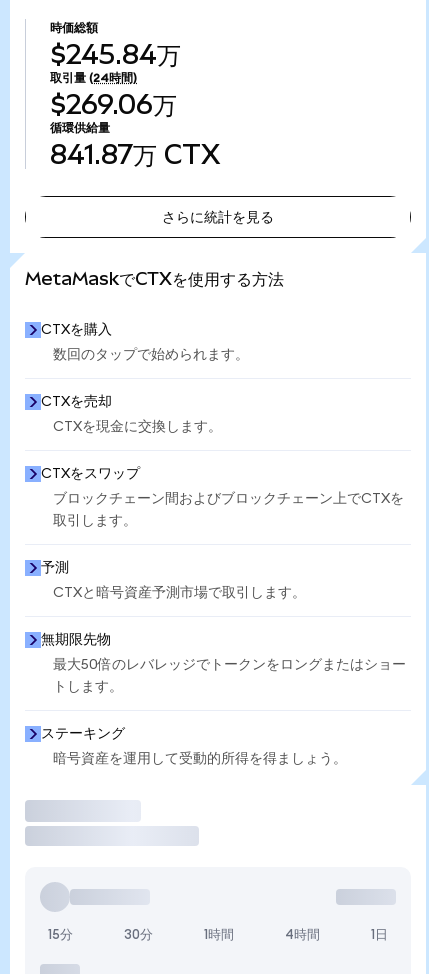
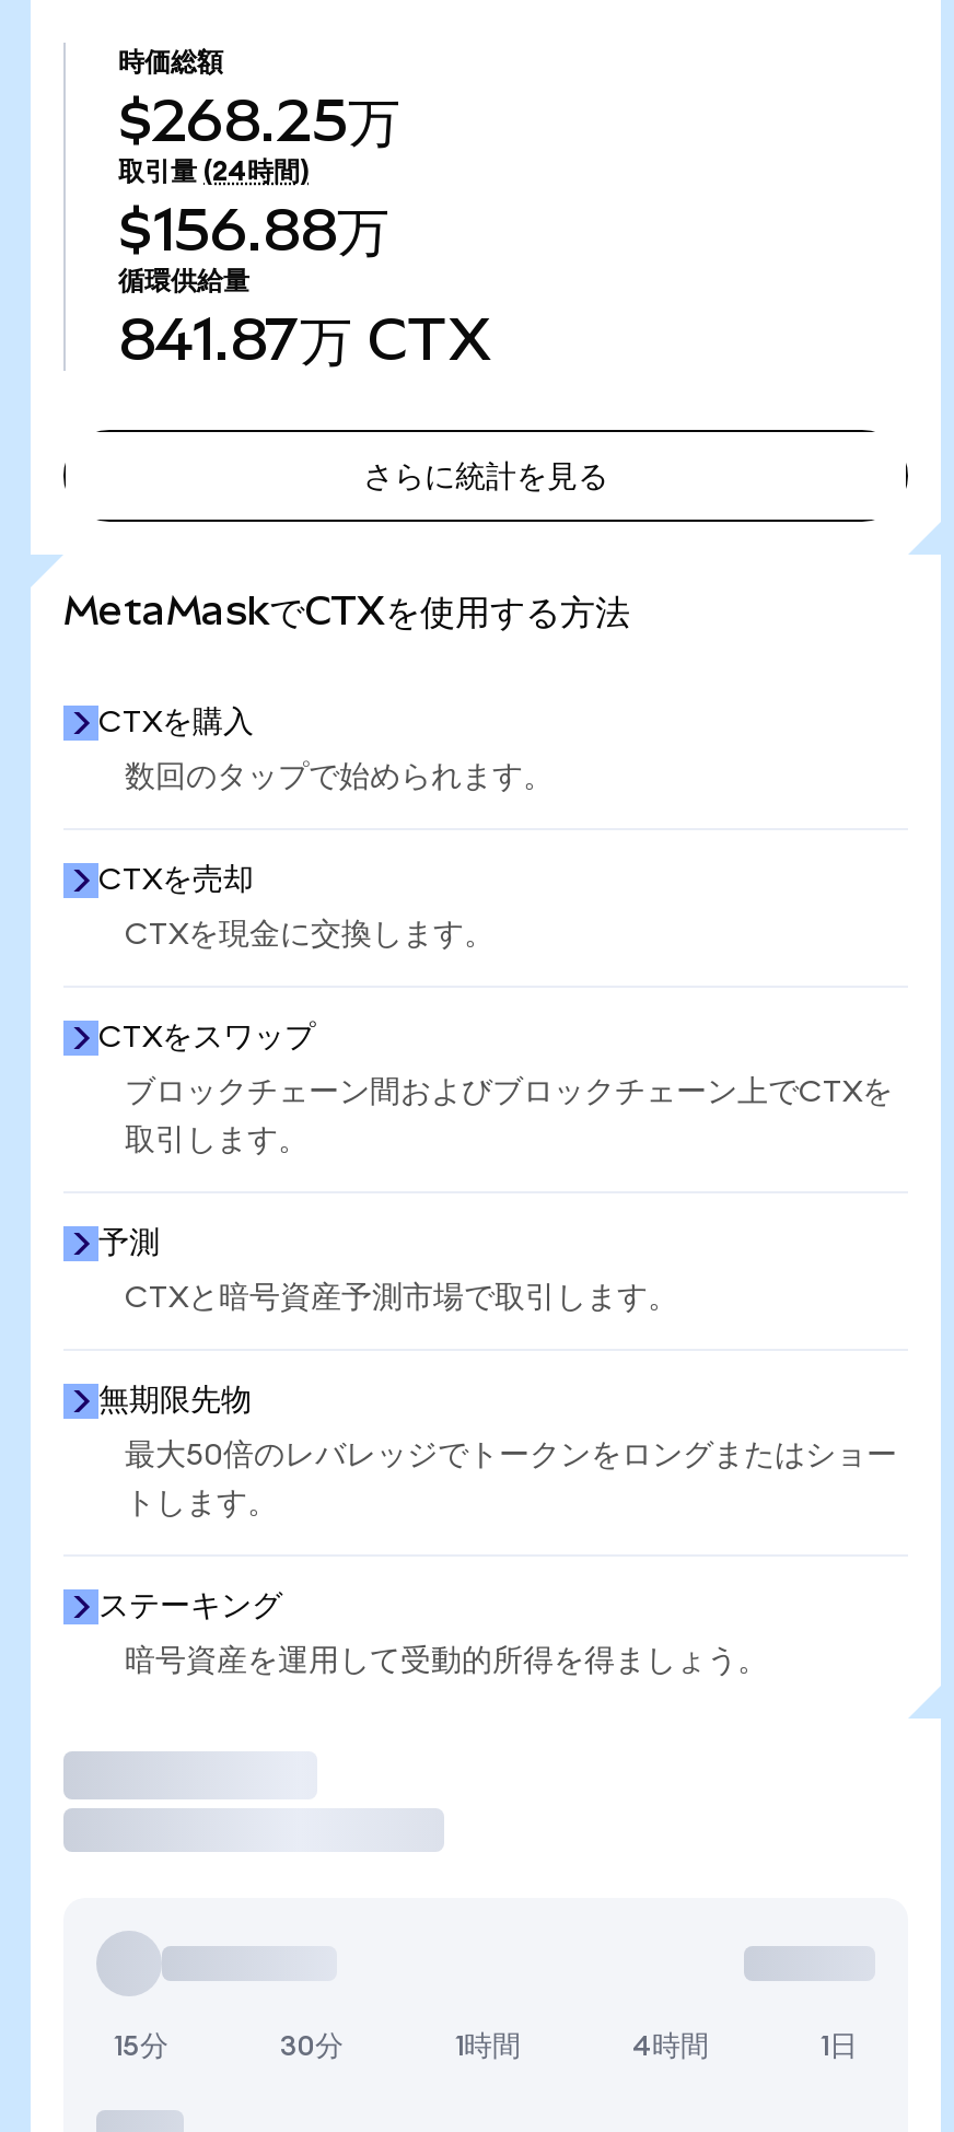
- $245.84万
+ $268.25万

- $269.06万
+ $156.88万
